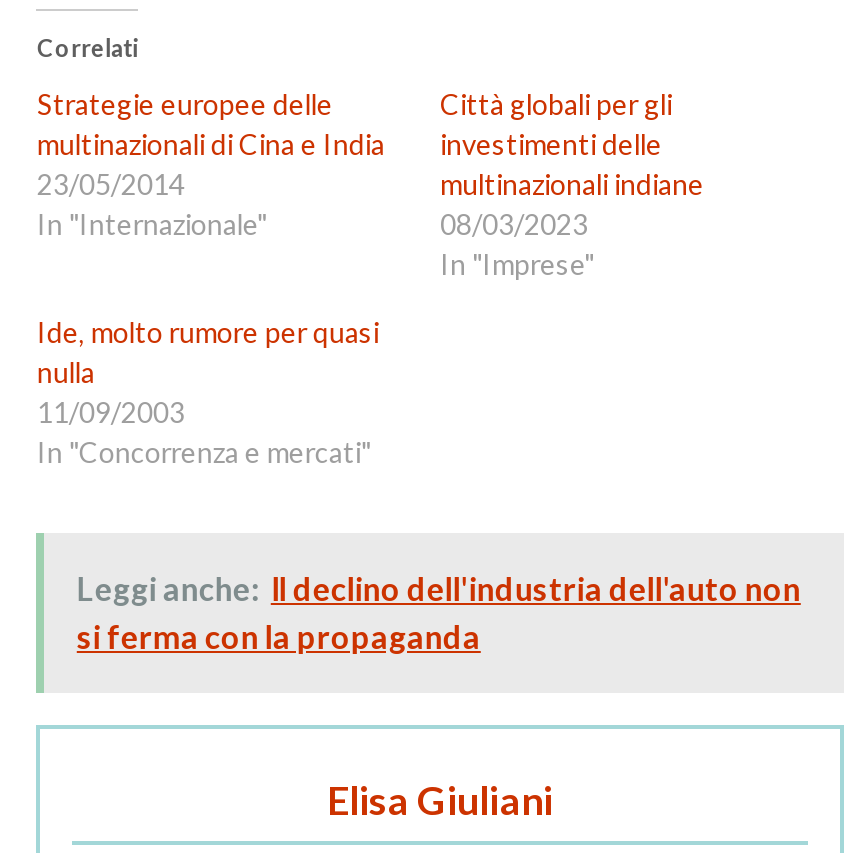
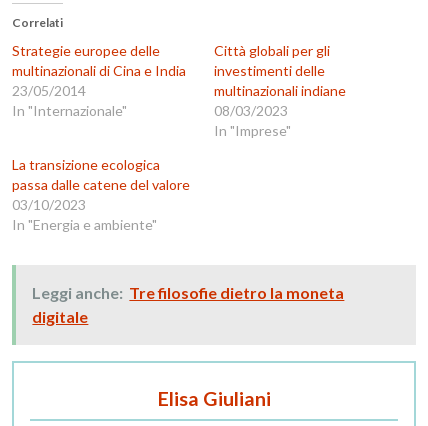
- Ide, molto rumore per quasi
- nulla
- 11/09/2003
- In "Concorrenza e mercati"
+ La transizione ecologica
+ passa dalle catene del valore
+ 03/10/2023
+ In "Energia e ambiente"

- Leggi anche: Il declino dell'industria dell'auto non
- si ferma con la propaganda
+ Leggi anche: Tre filosofie dietro la moneta
+ digitale
